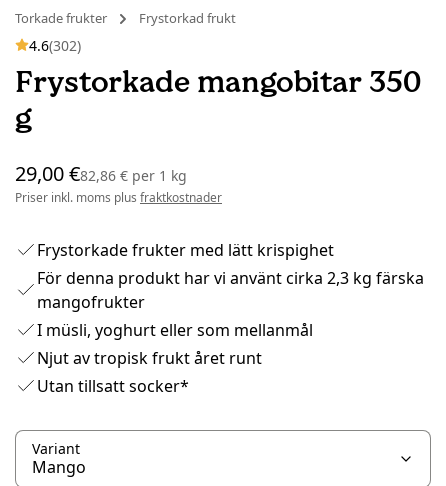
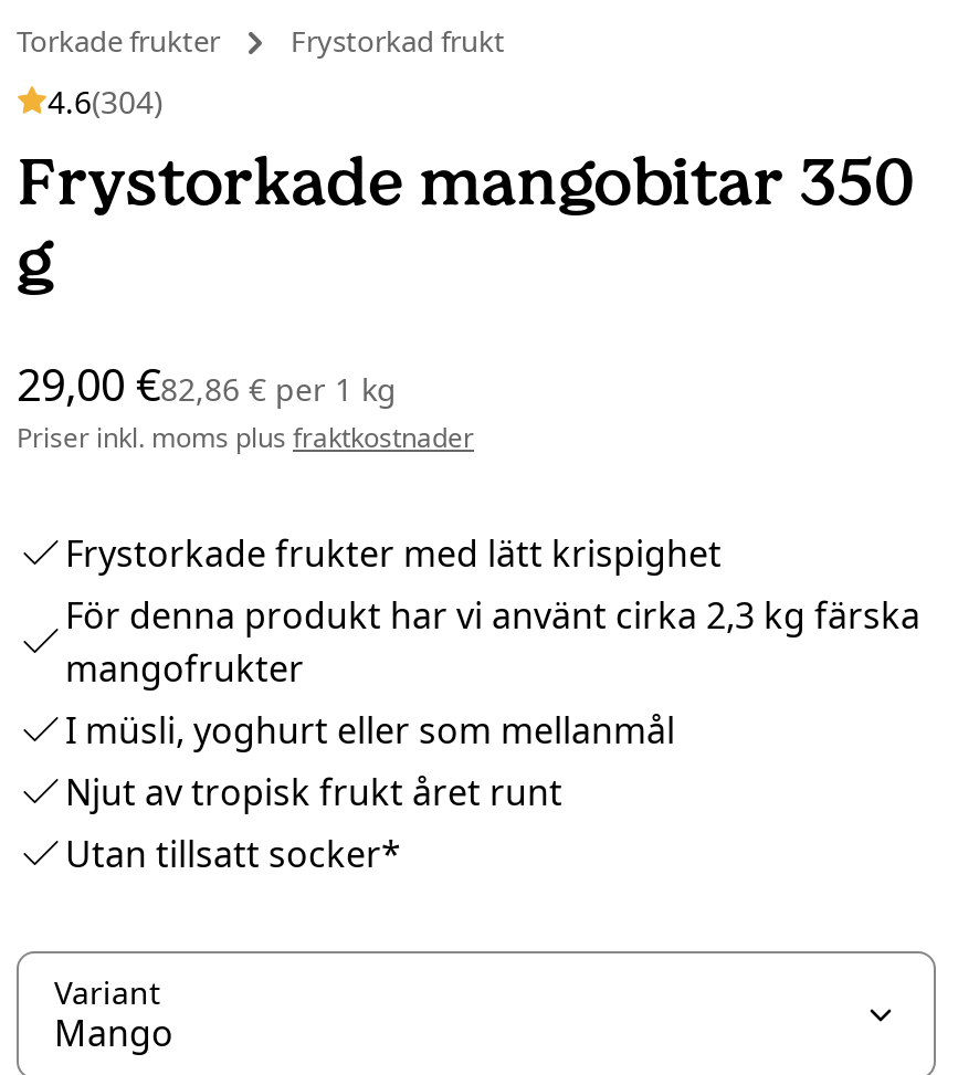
- 4.6(302)
+ 4.6(304)
